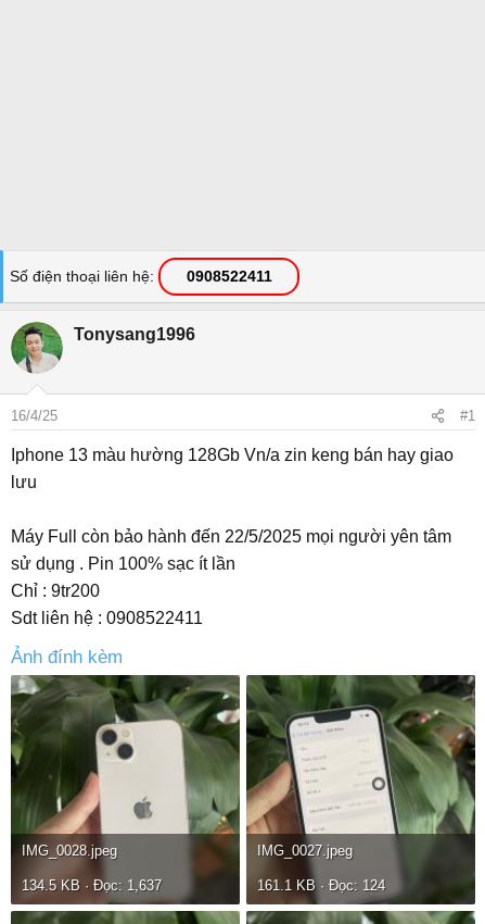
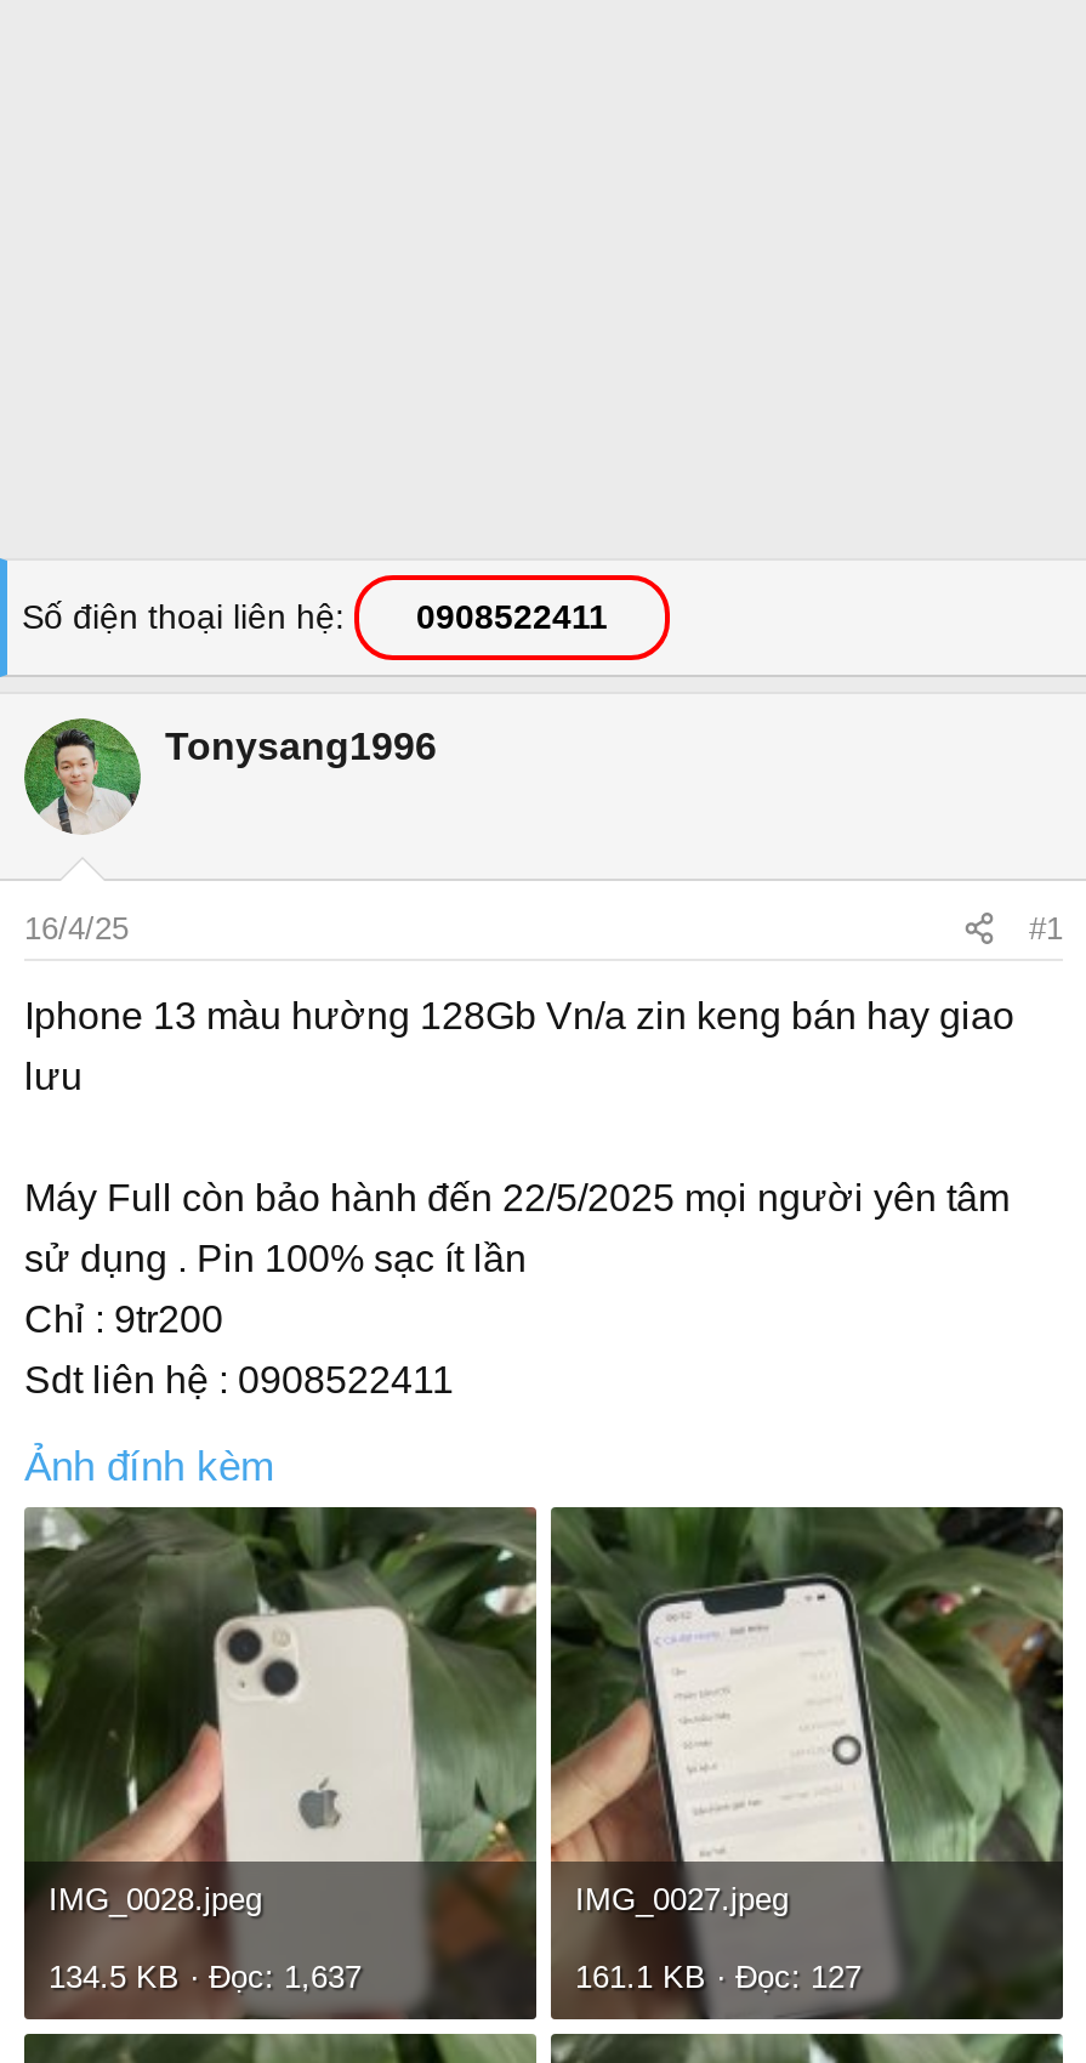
- 161.1 KB · Đọc: 124
+ 161.1 KB · Đọc: 127
